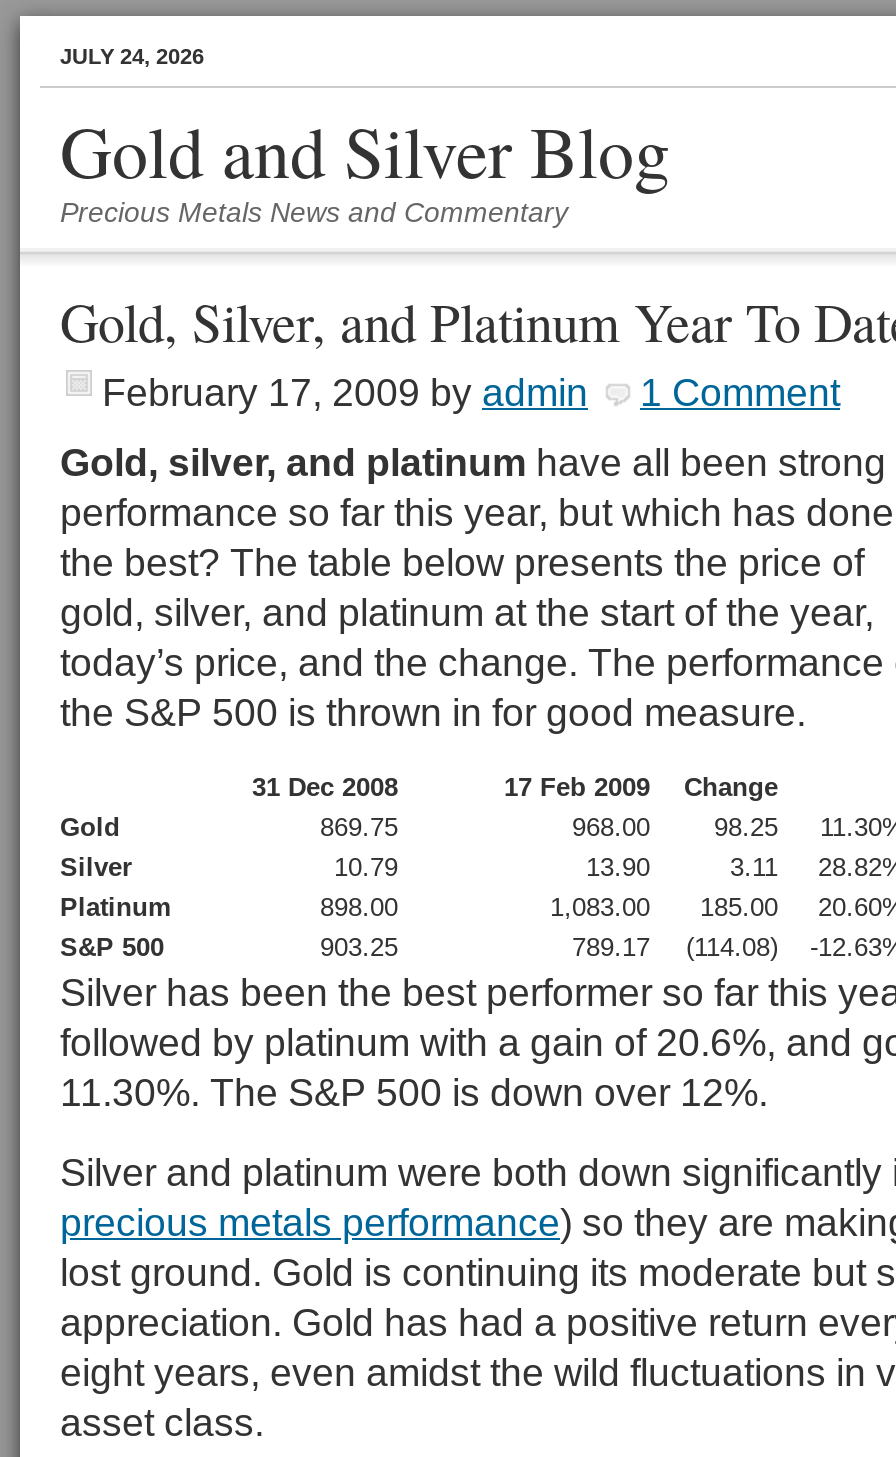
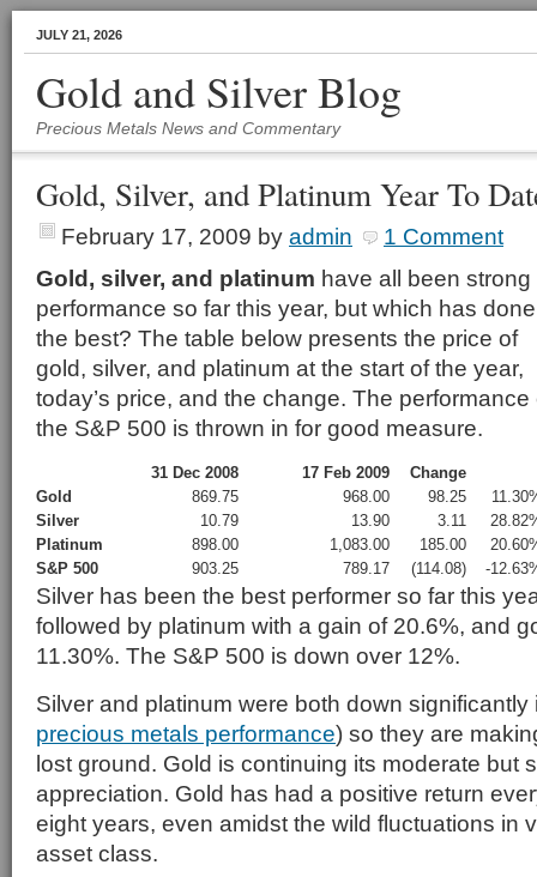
- JULY 24, 2026
+ JULY 21, 2026
